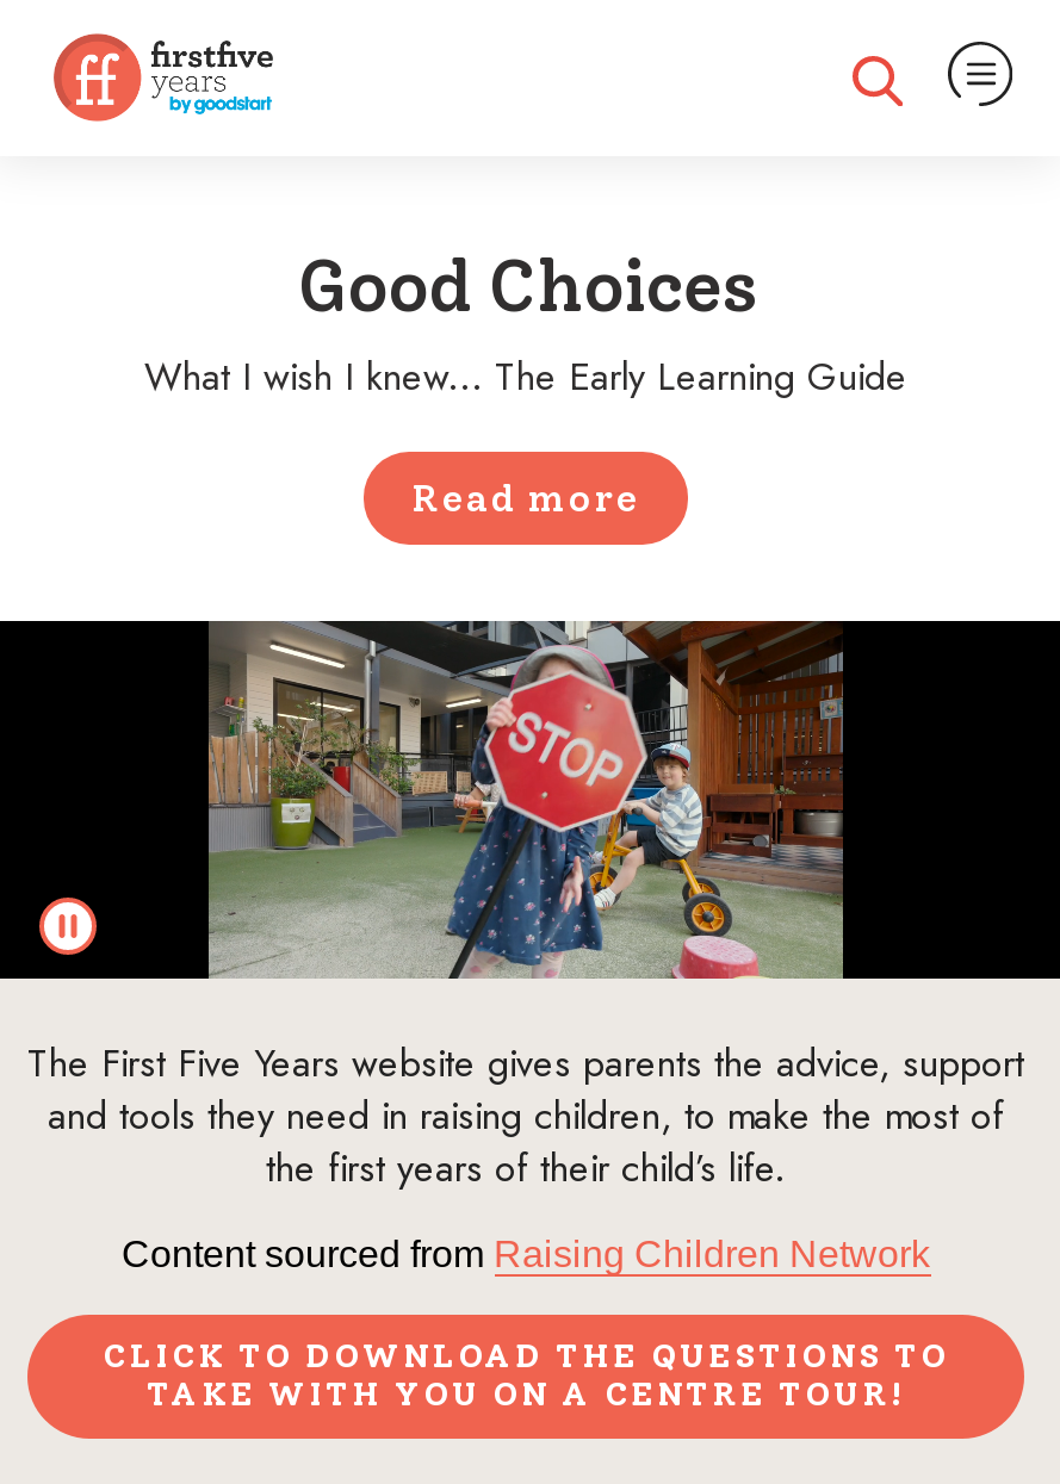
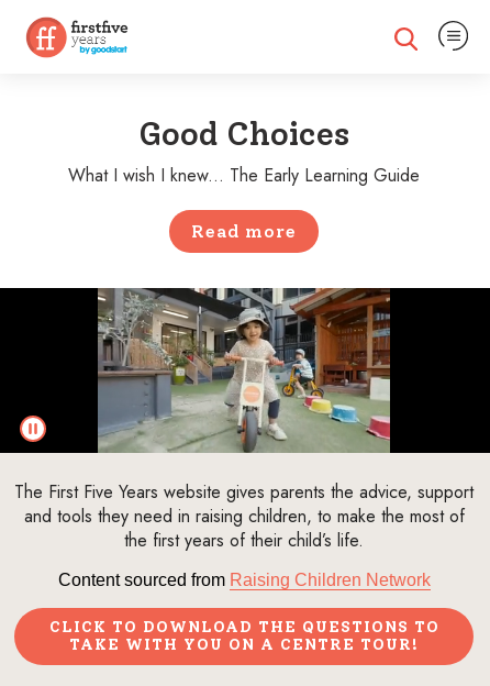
- [image]
+ [image]
